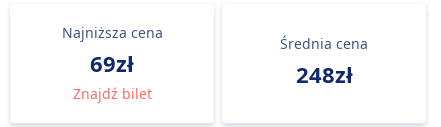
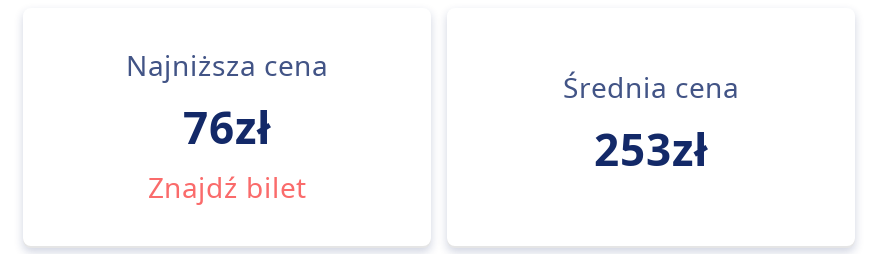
- 69zł
+ 76zł

- 248zł
+ 253zł
